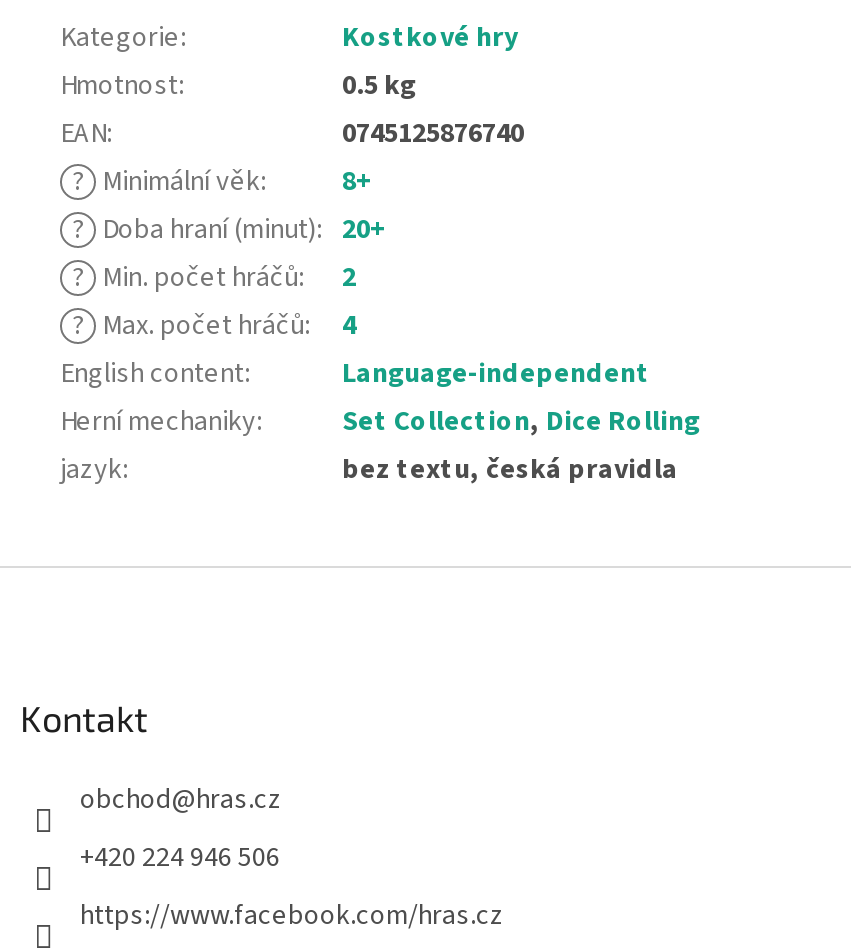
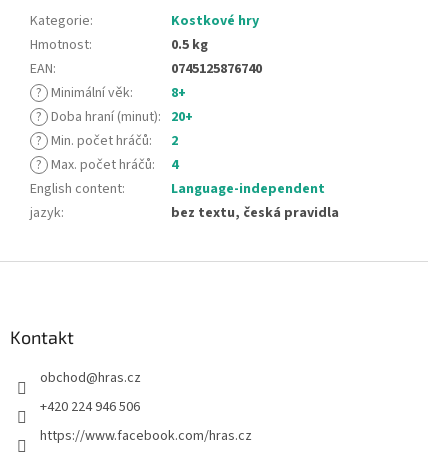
- Herní mechaniky:
- Set Collection, Dice Rolling
